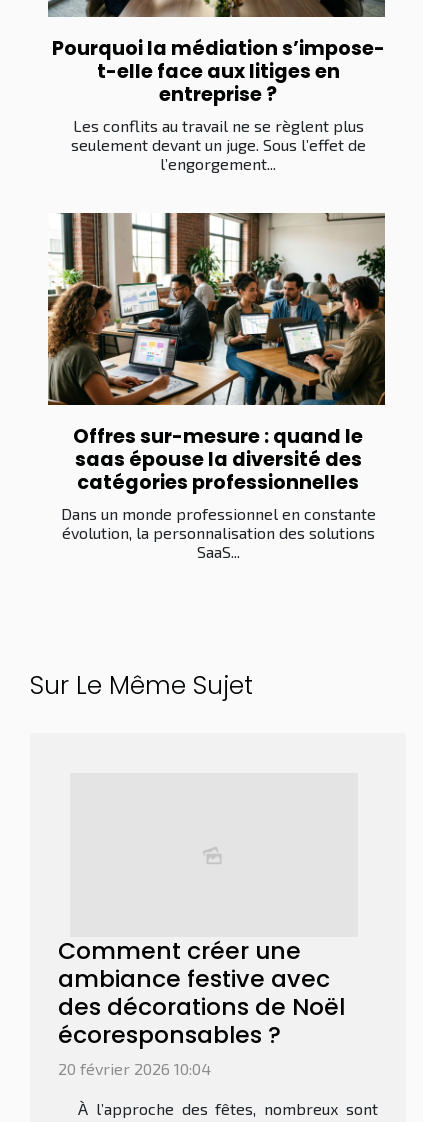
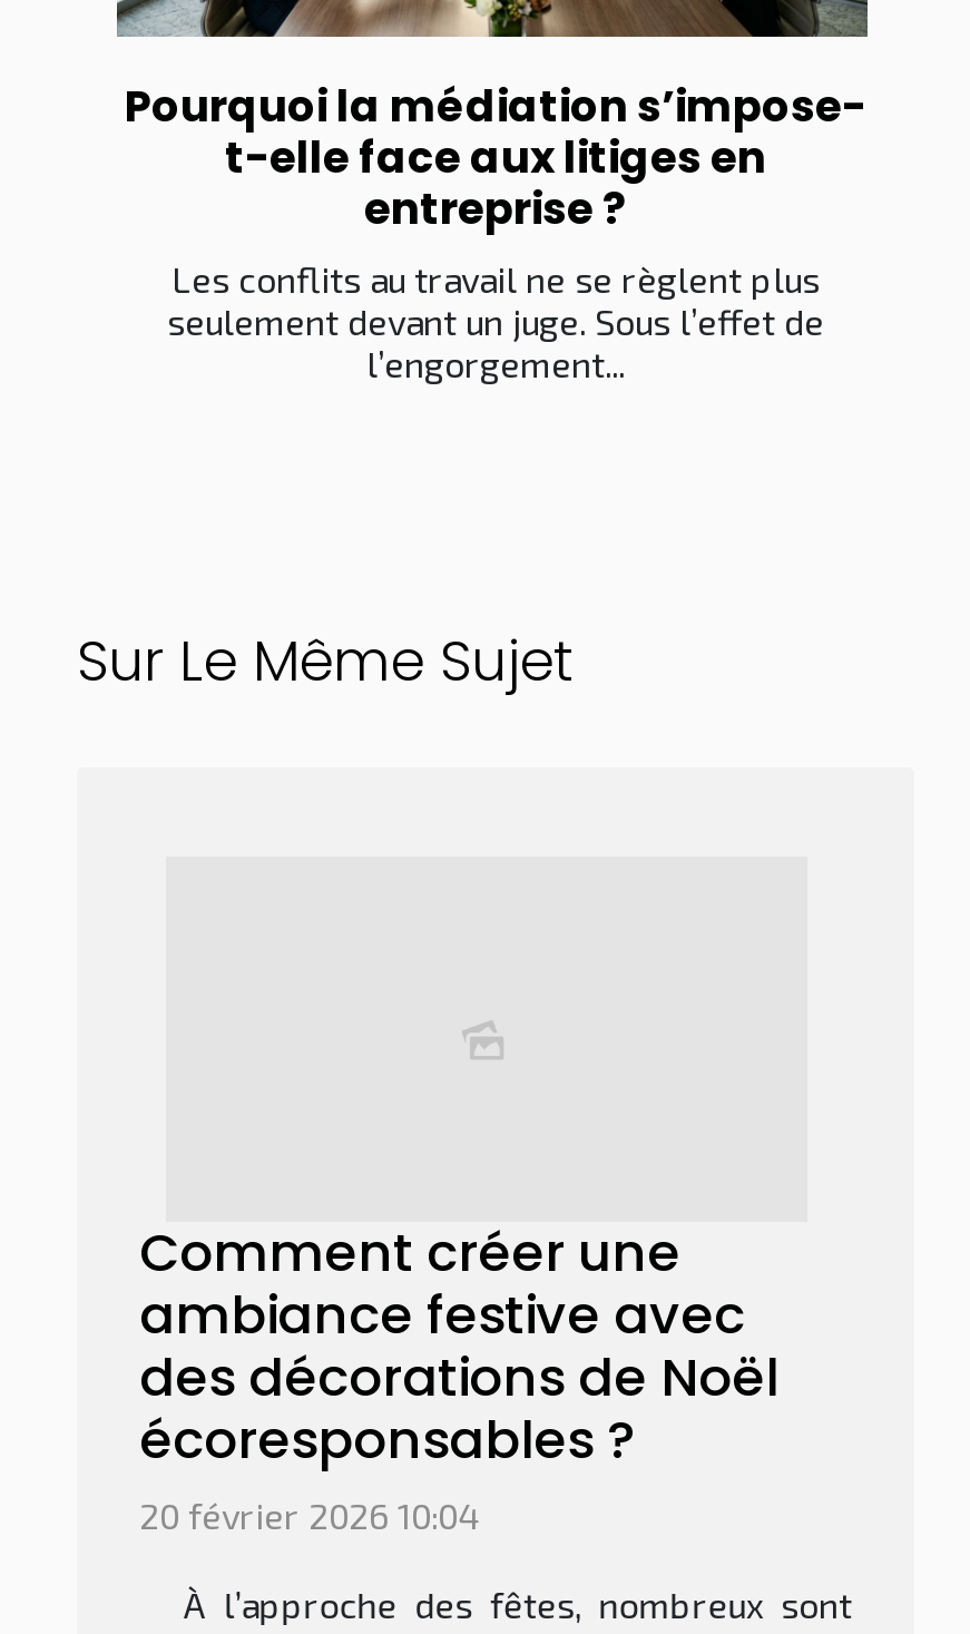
- [image]
- Offres sur-mesure : quand le
- saas épouse la diversité des
- catégories professionnelles
- Dans un monde professionnel en constante
- évolution, la personnalisation des solutions
- SaaS...
